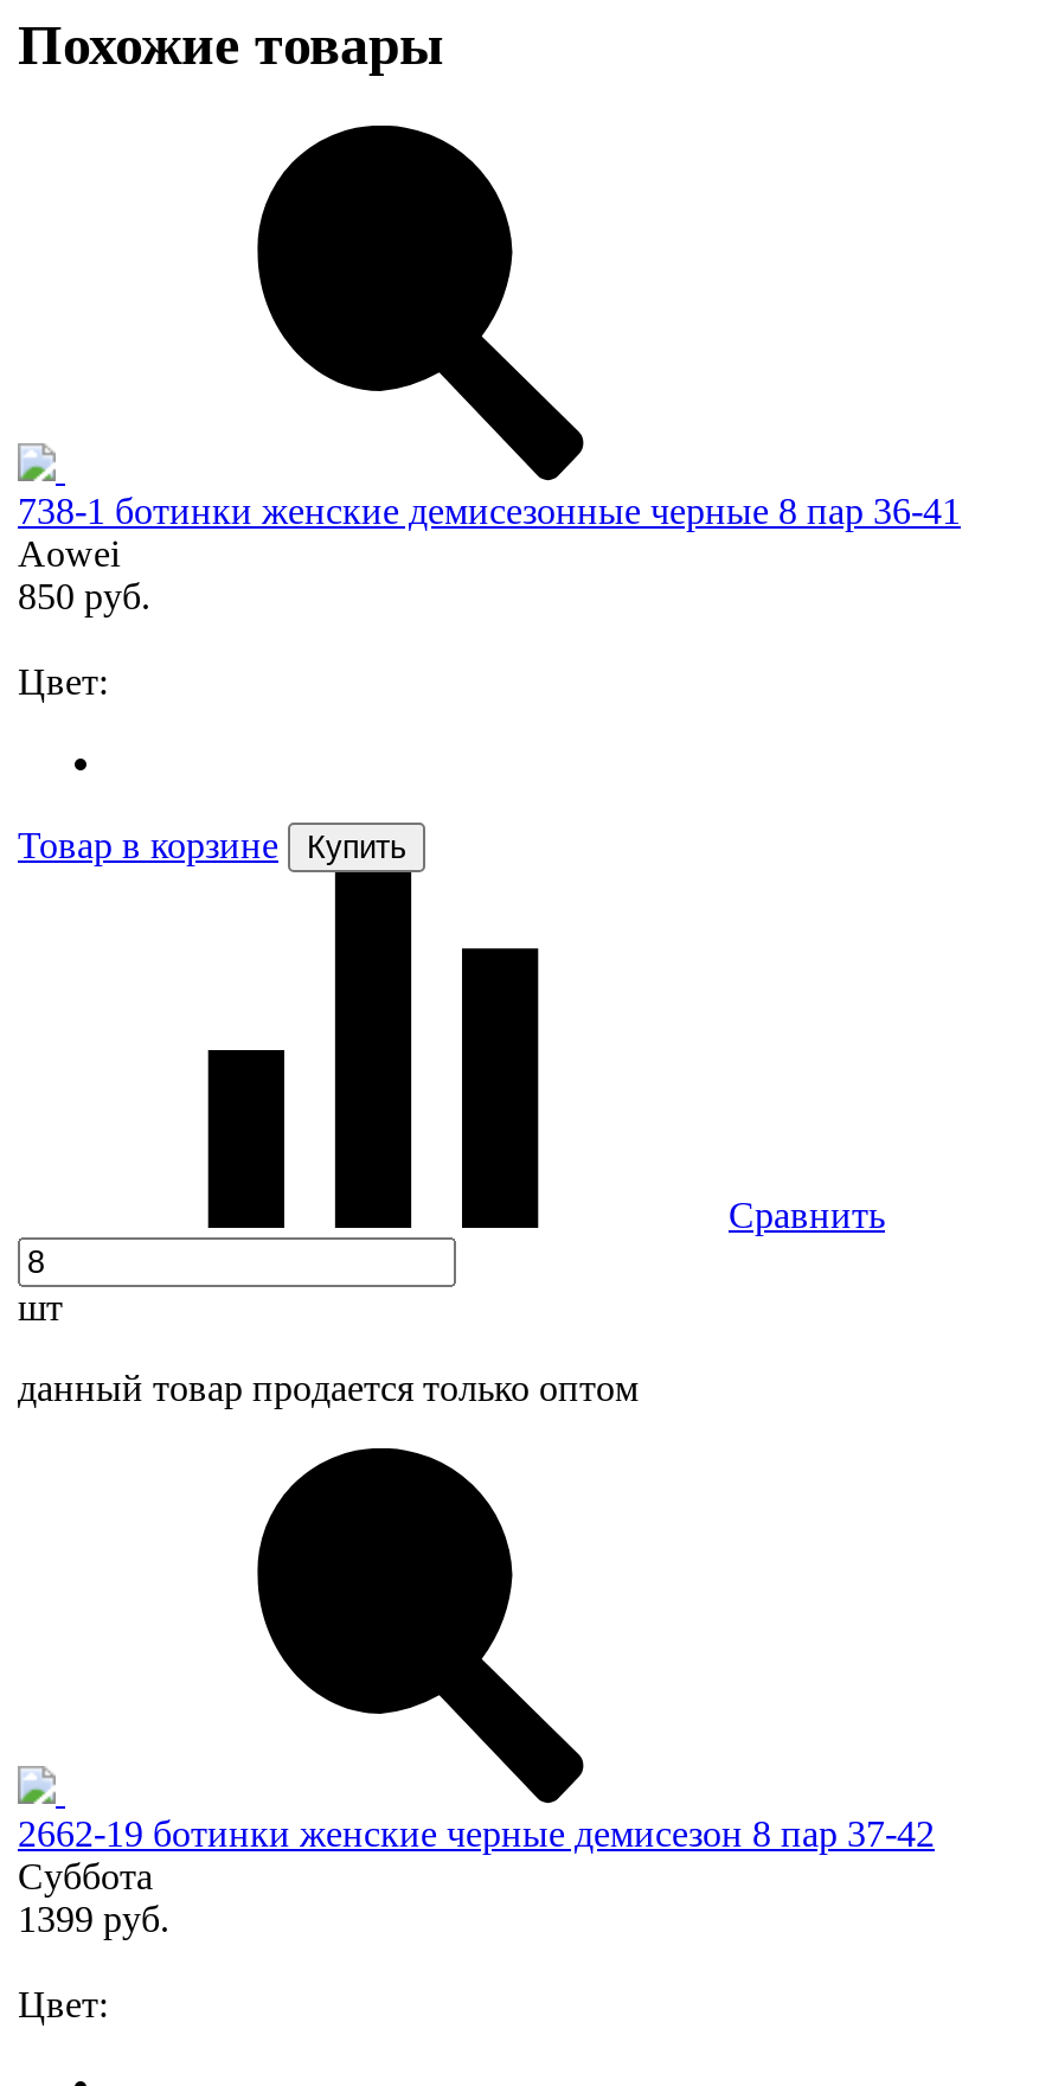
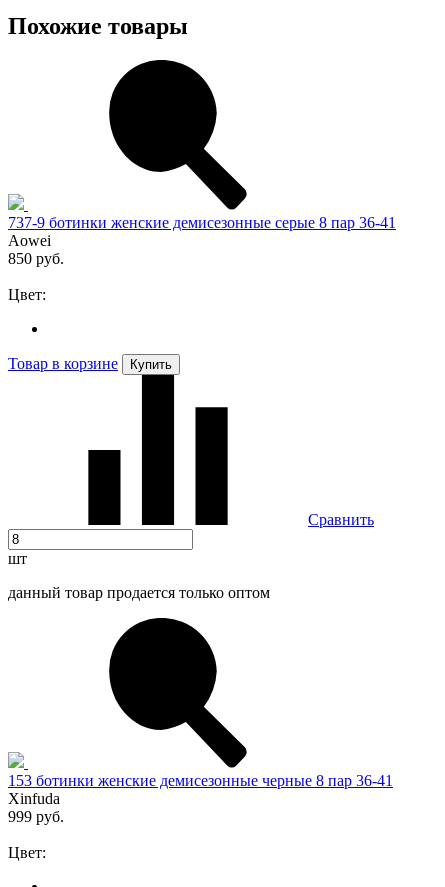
- 738-1 ботинки женские демисезонные черные 8 пар 36-41
+ 737-9 ботинки женские демисезонные серые 8 пар 36-41

- 2662-19 ботинки женские черные демисезон 8 пар 37-42
- Суббота
- 1399 руб.
+ 153 ботинки женские демисезонные черные 8 пар 36-41
+ Xinfuda
+ 999 руб.
